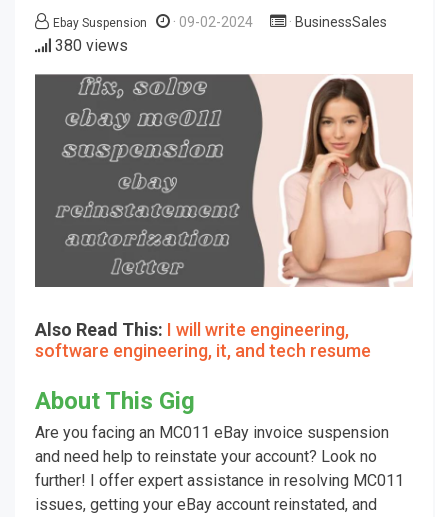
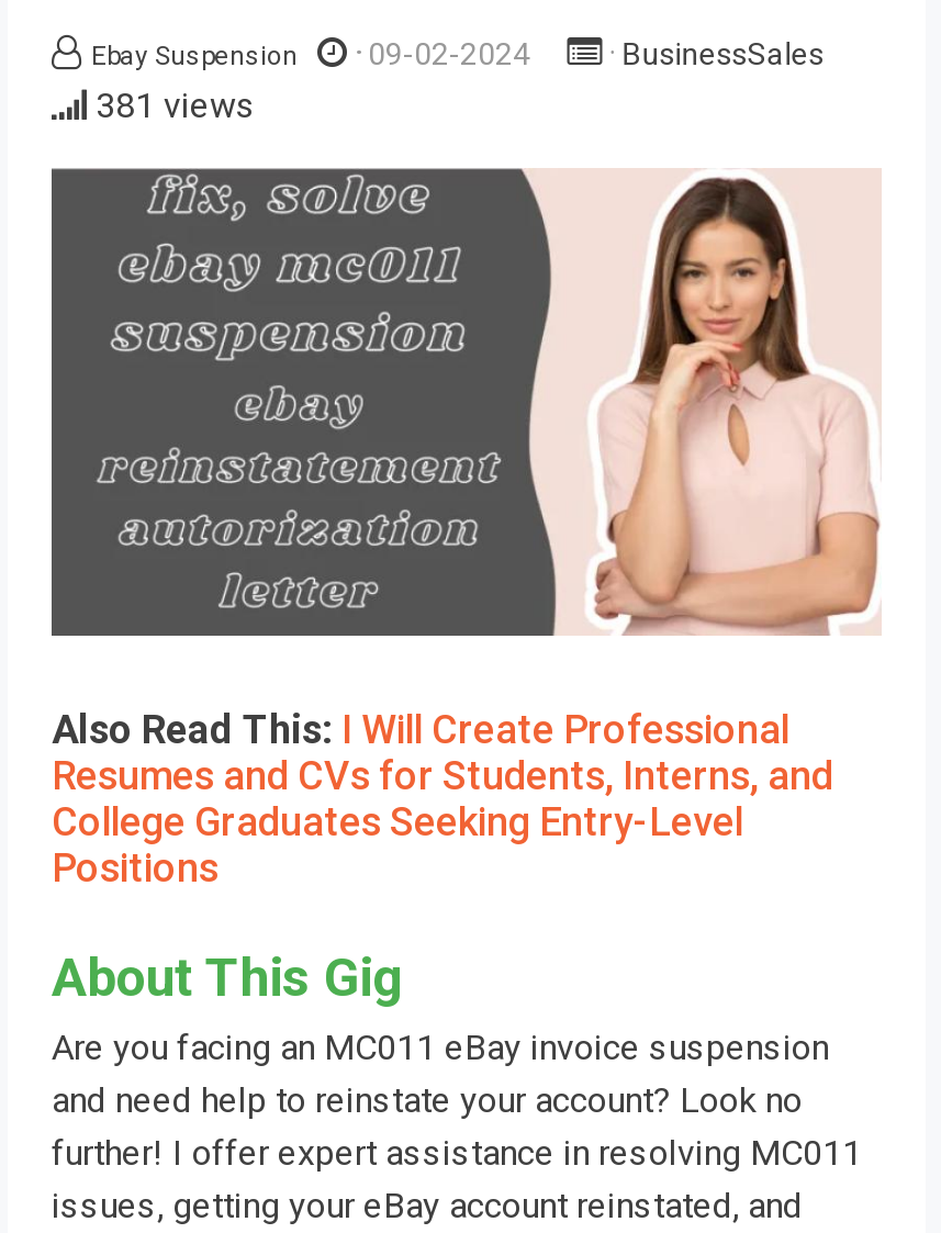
- 380 views
+ 381 views

- Also Read This: I will write engineering,
- software engineering, it, and tech resume
+ Also Read This: I Will Create Professional
+ Resumes and CVs for Students, Interns, and
+ College Graduates Seeking Entry-Level
+ Positions
